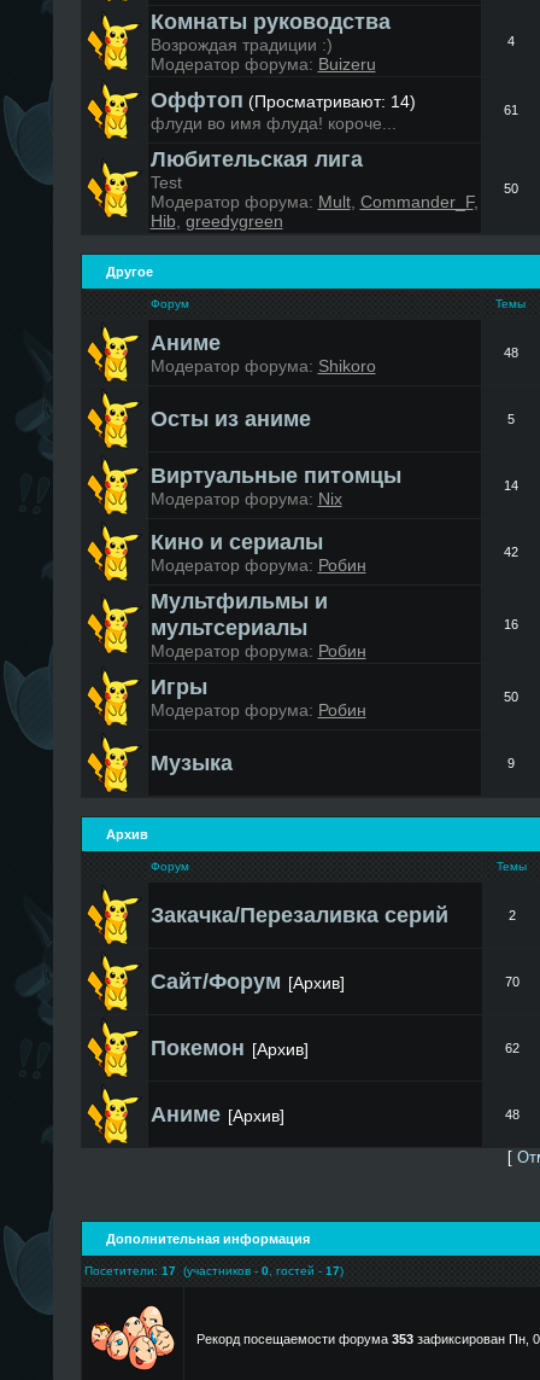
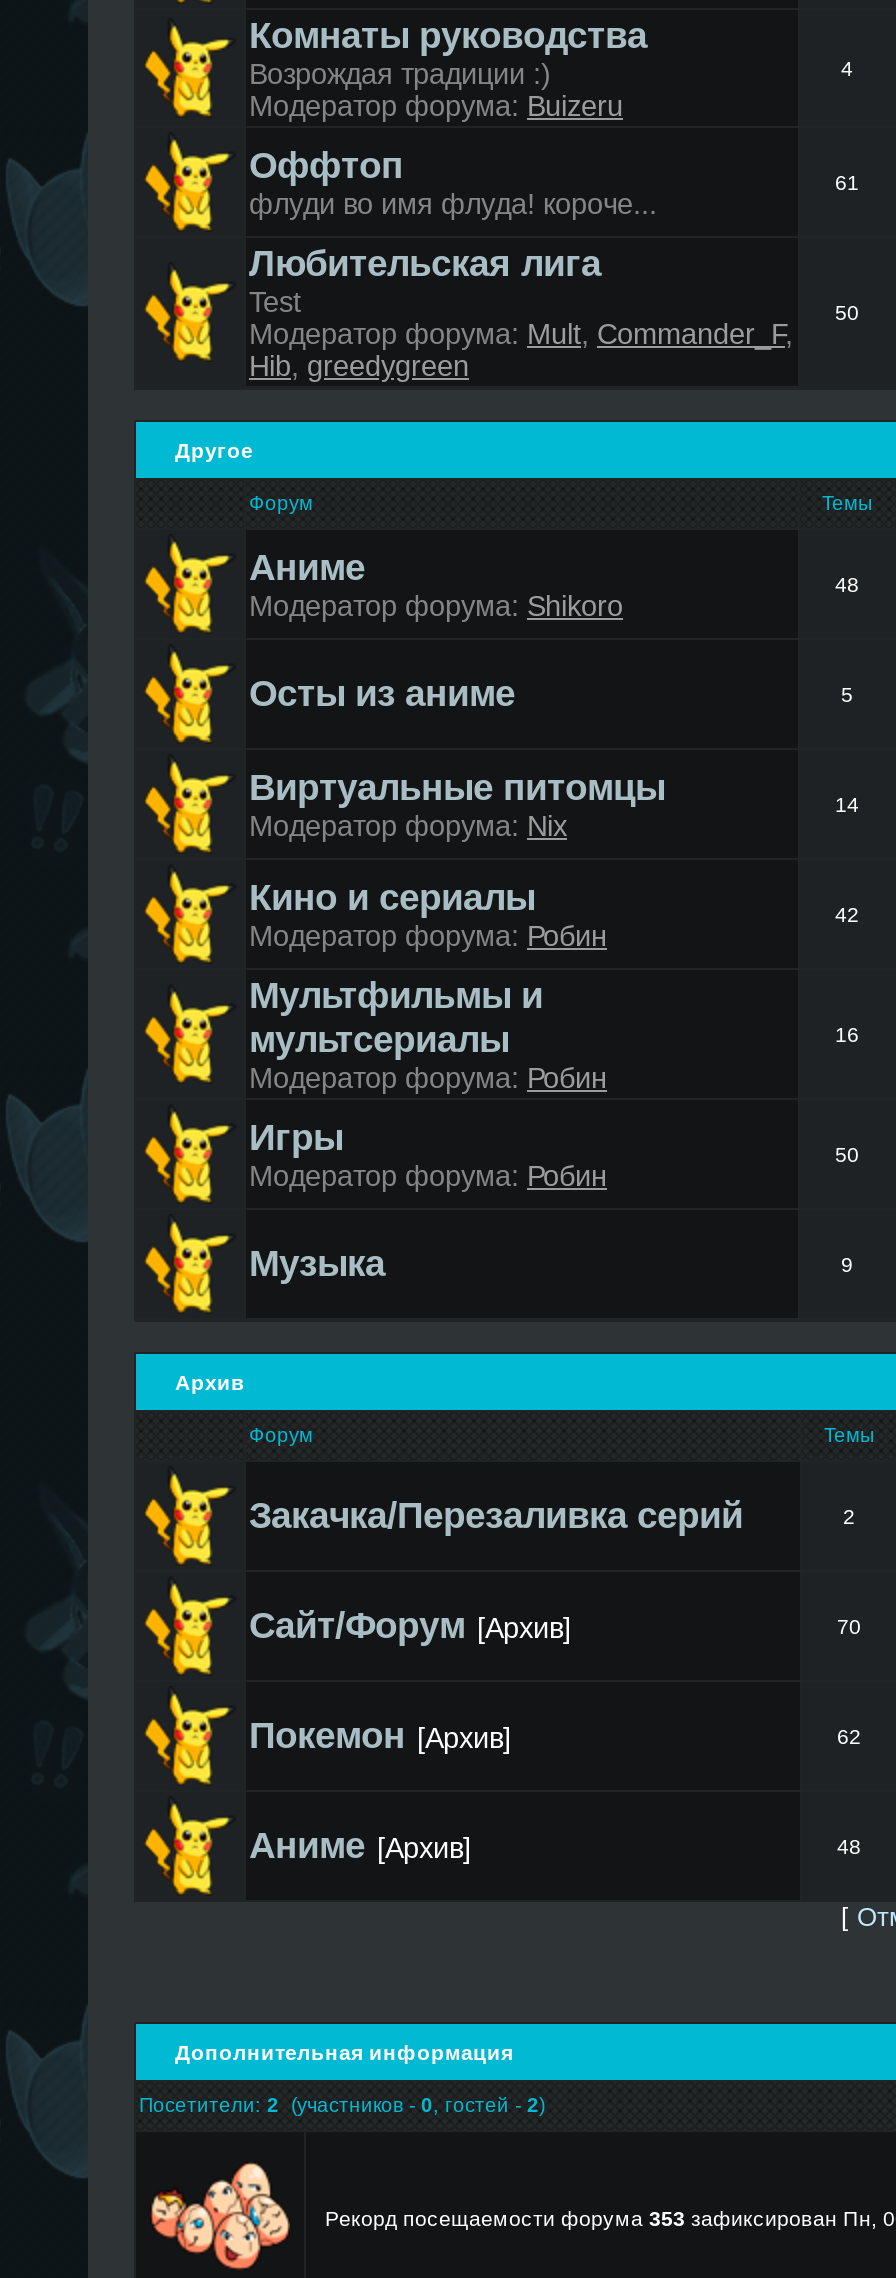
- Оффтоп (Просматривают: 14)
+ Оффтоп

- Посетители: 17 (участников - 0, гостей - 17)
+ Посетители: 2 (участников - 0, гостей - 2)
